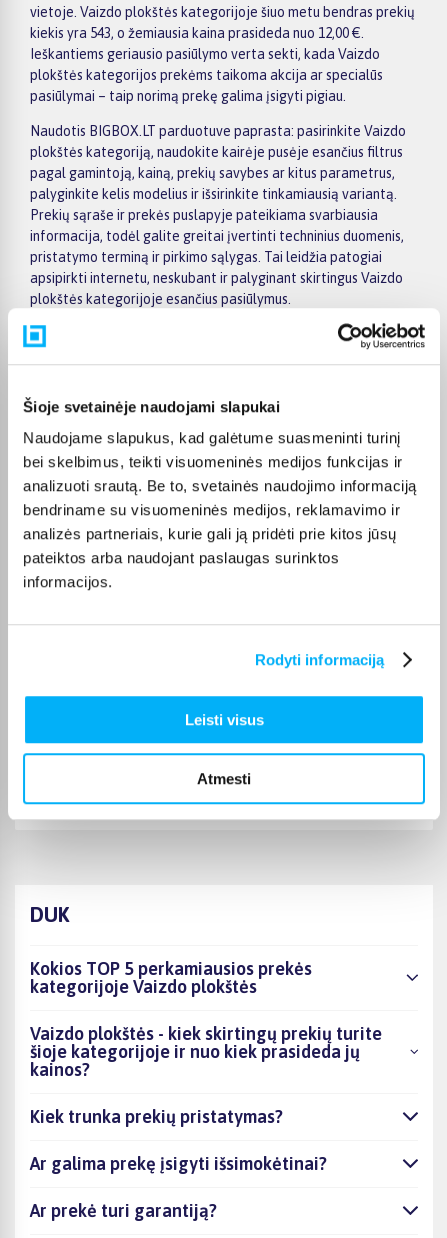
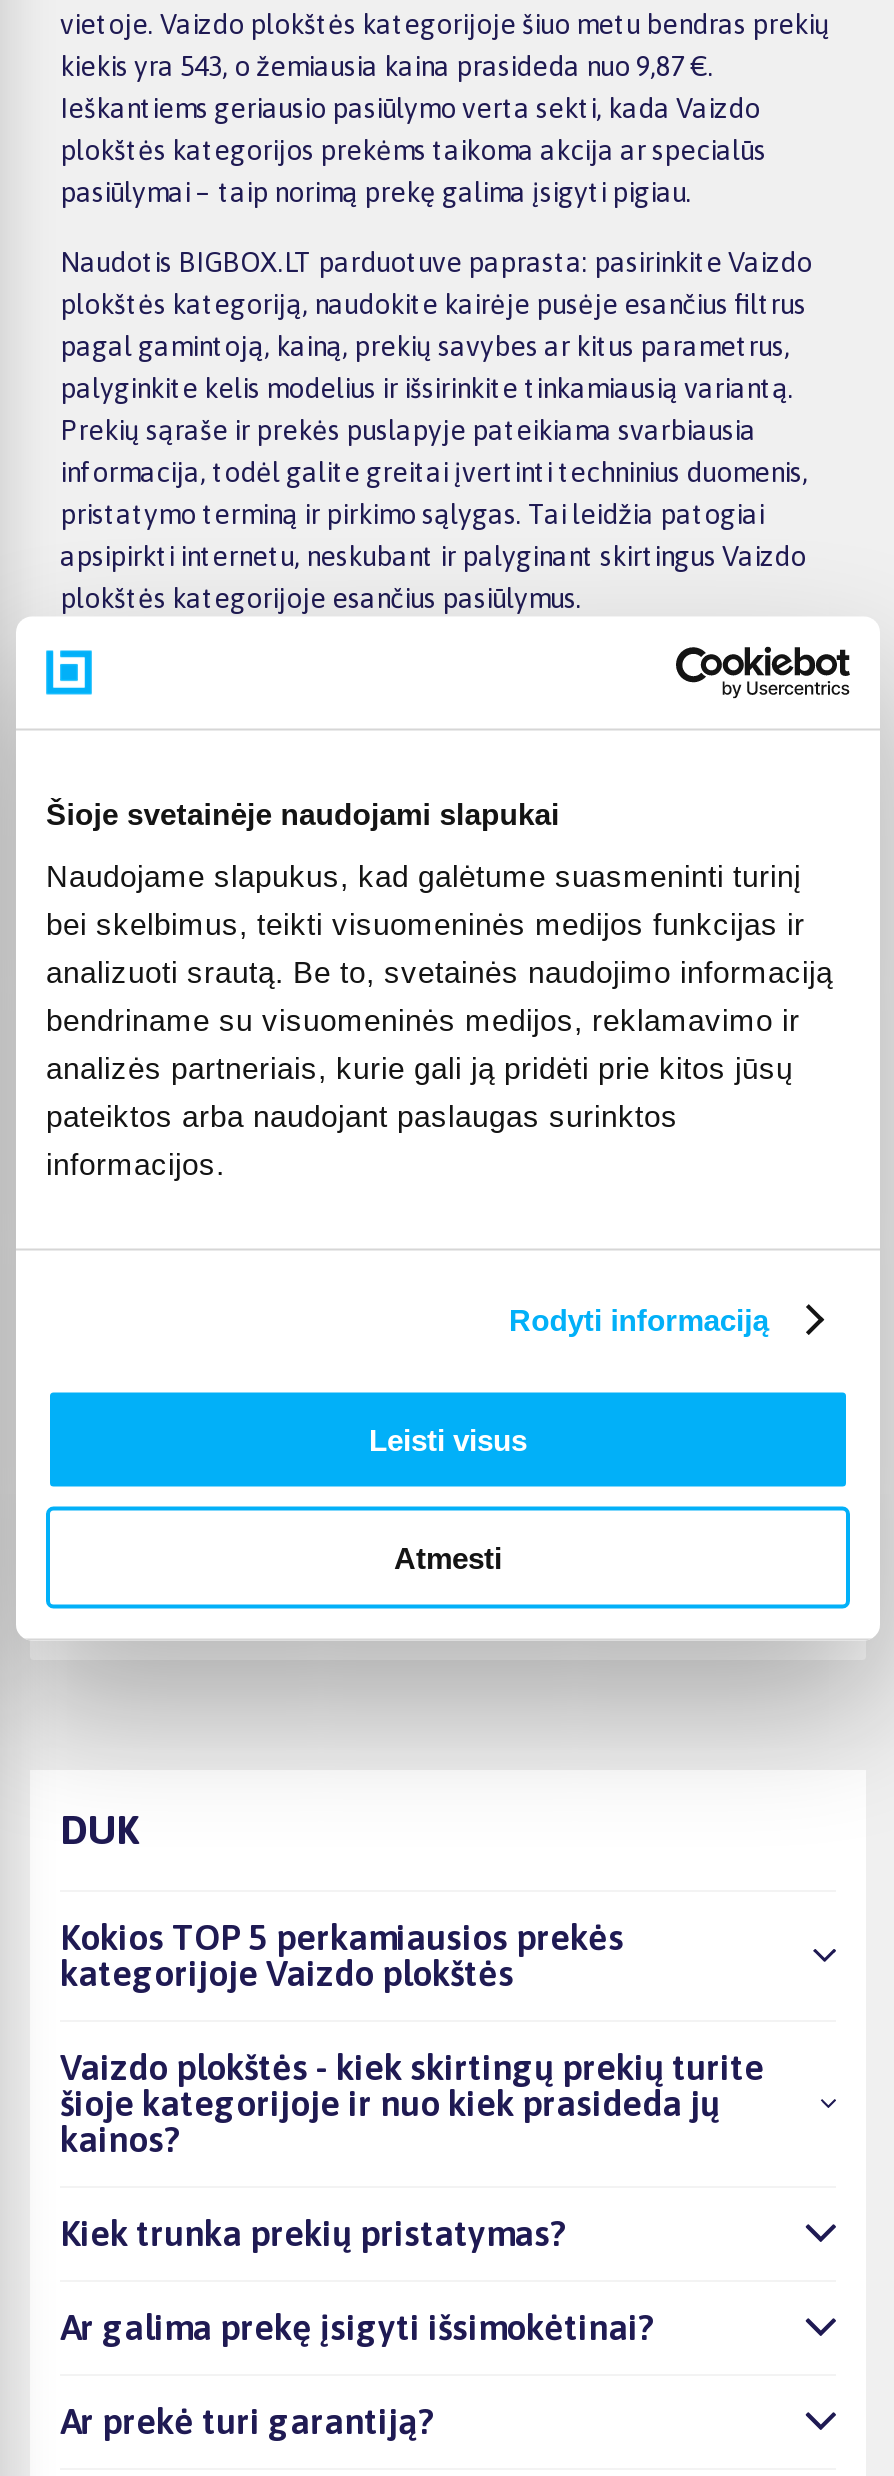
- kiekis yra 543, o žemiausia kaina prasideda nuo 12,00 €.
+ kiekis yra 543, o žemiausia kaina prasideda nuo 9,87 €.
